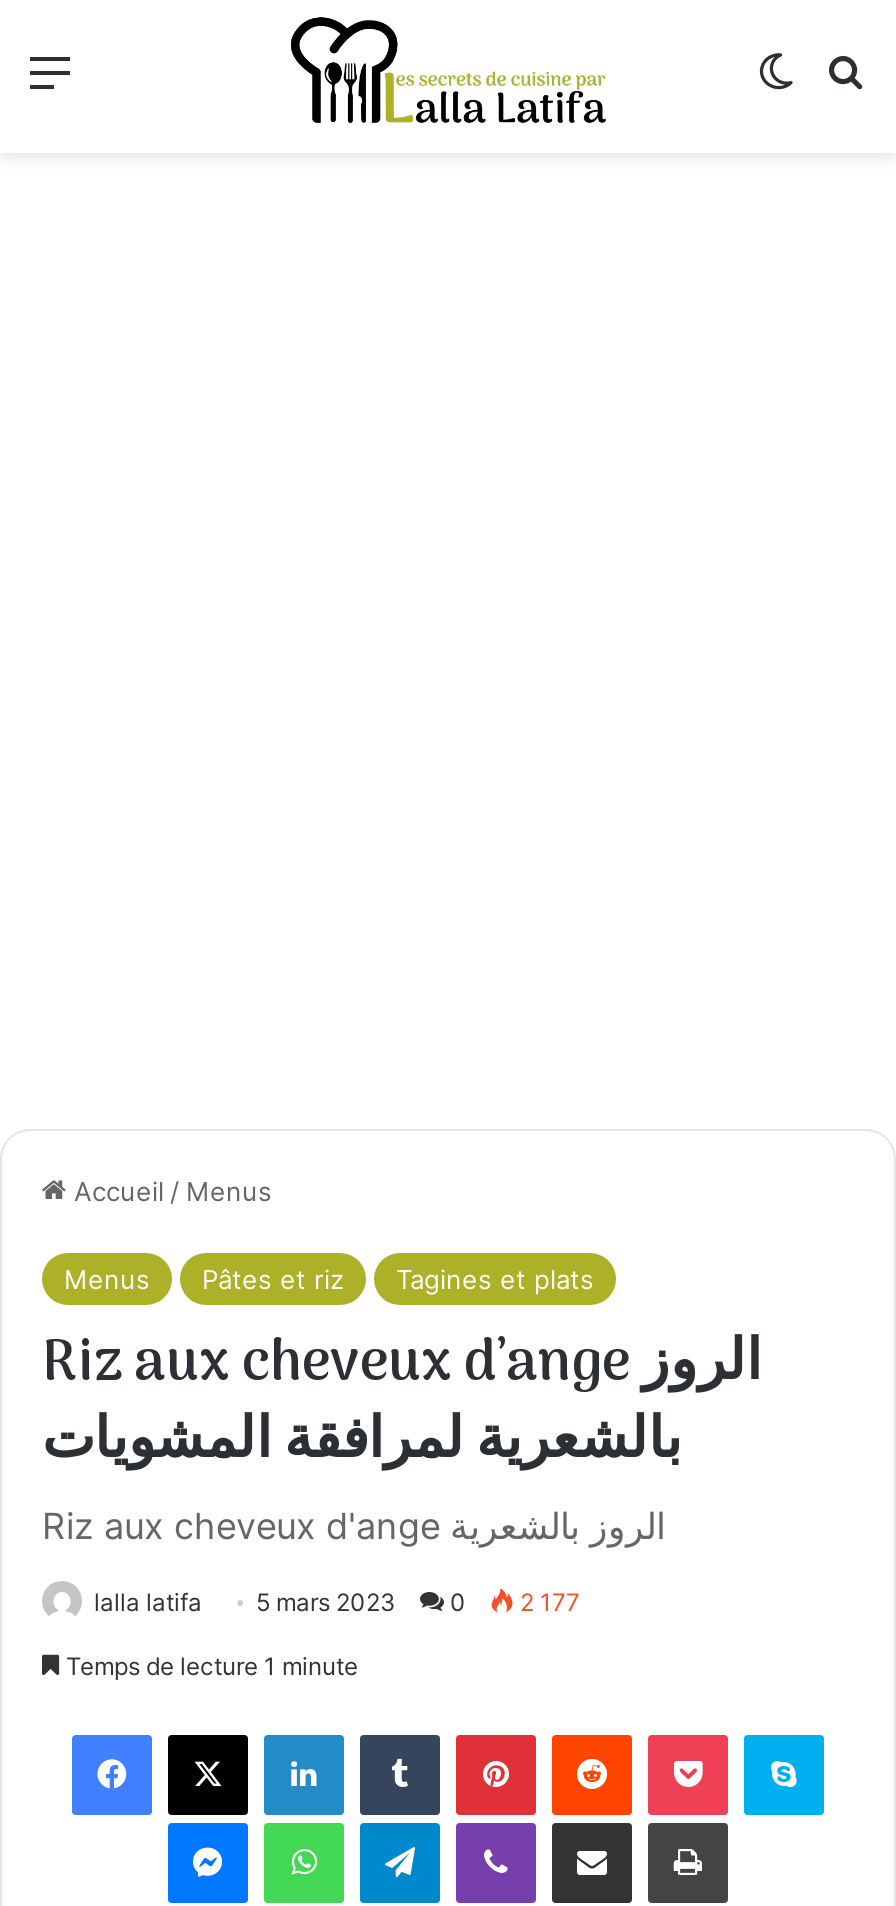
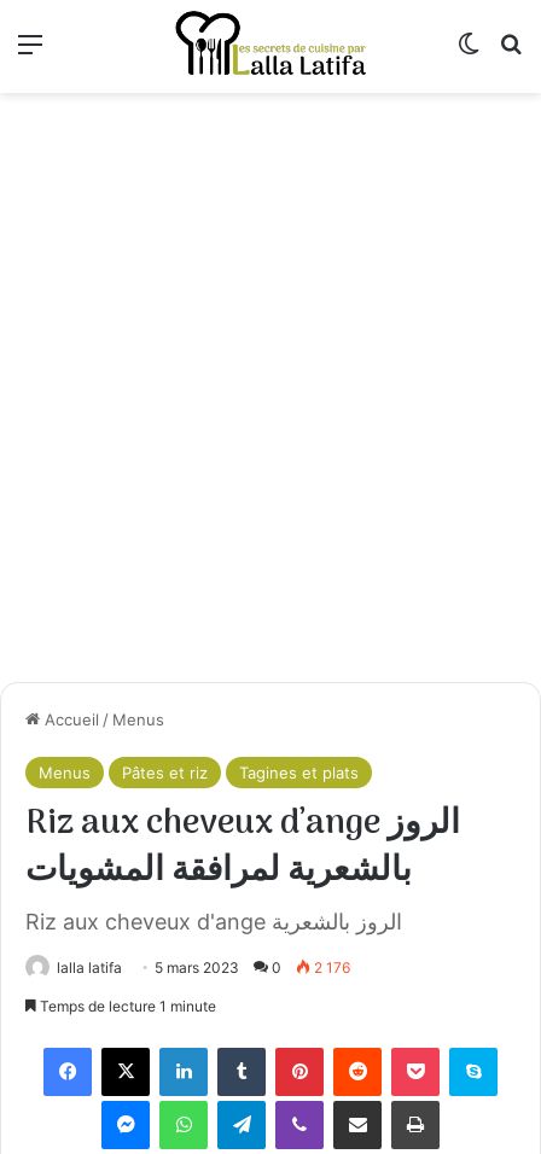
- lalla latifa 5 mars 2023 0 2 177
+ lalla latifa 5 mars 2023 0 2 176
